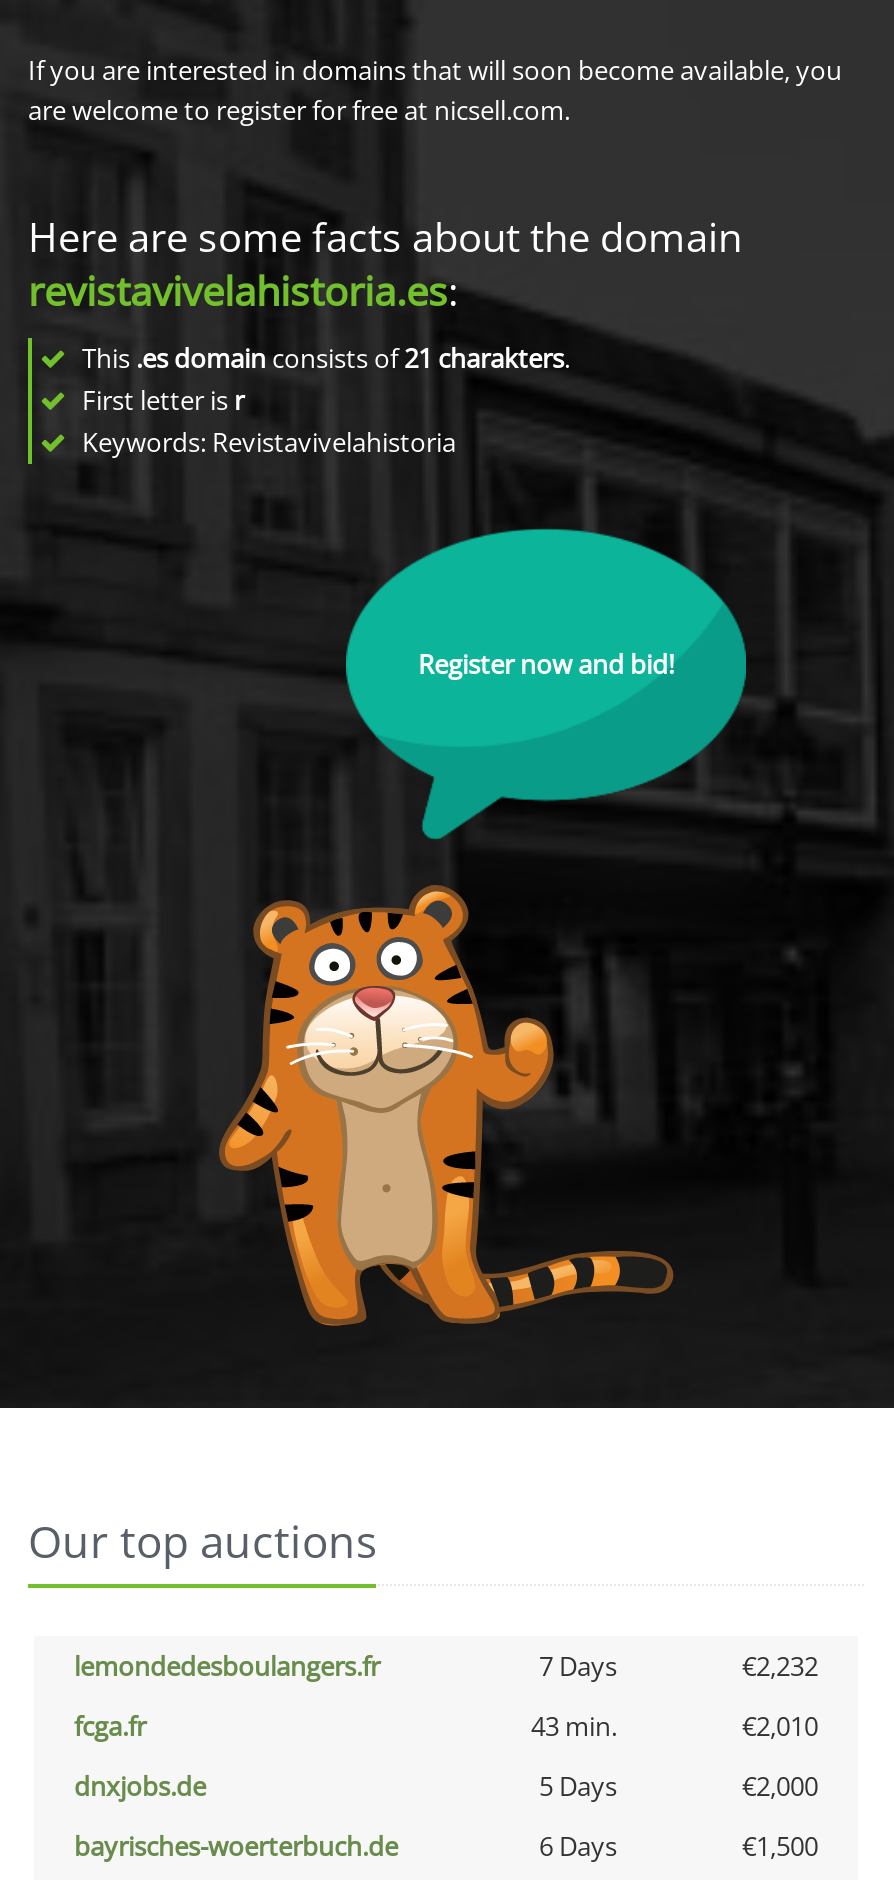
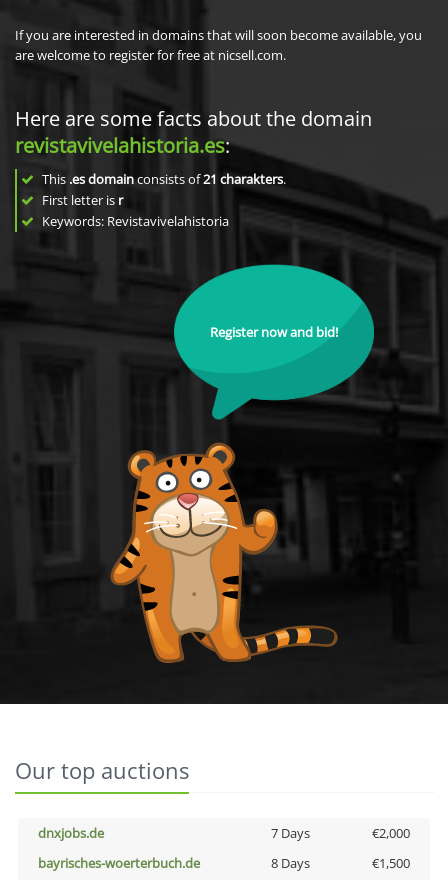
- lemondedesboulangers.fr
- 7 Days
- €2,232
- fcga.fr
- 43 min.
- €2,010

- 5 Days
+ 7 Days

- 6 Days
+ 8 Days
